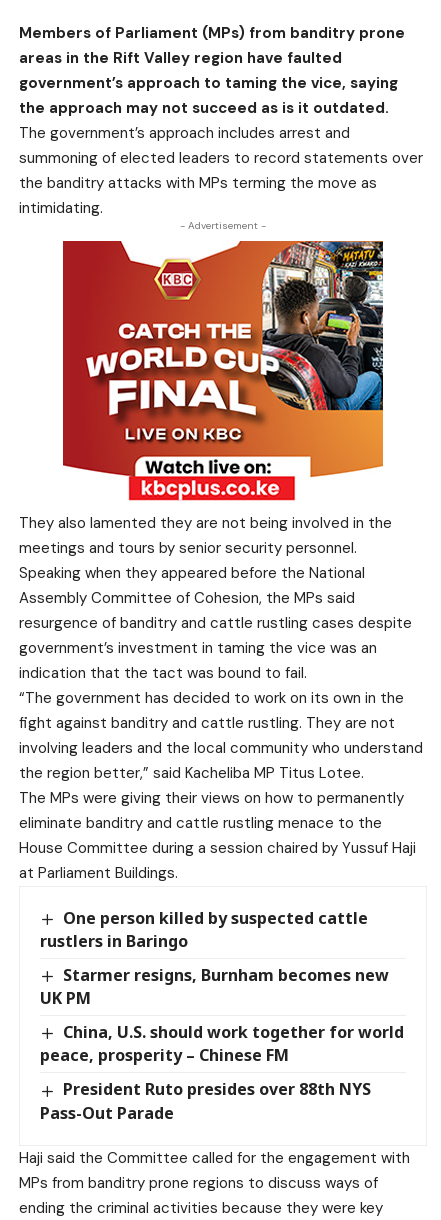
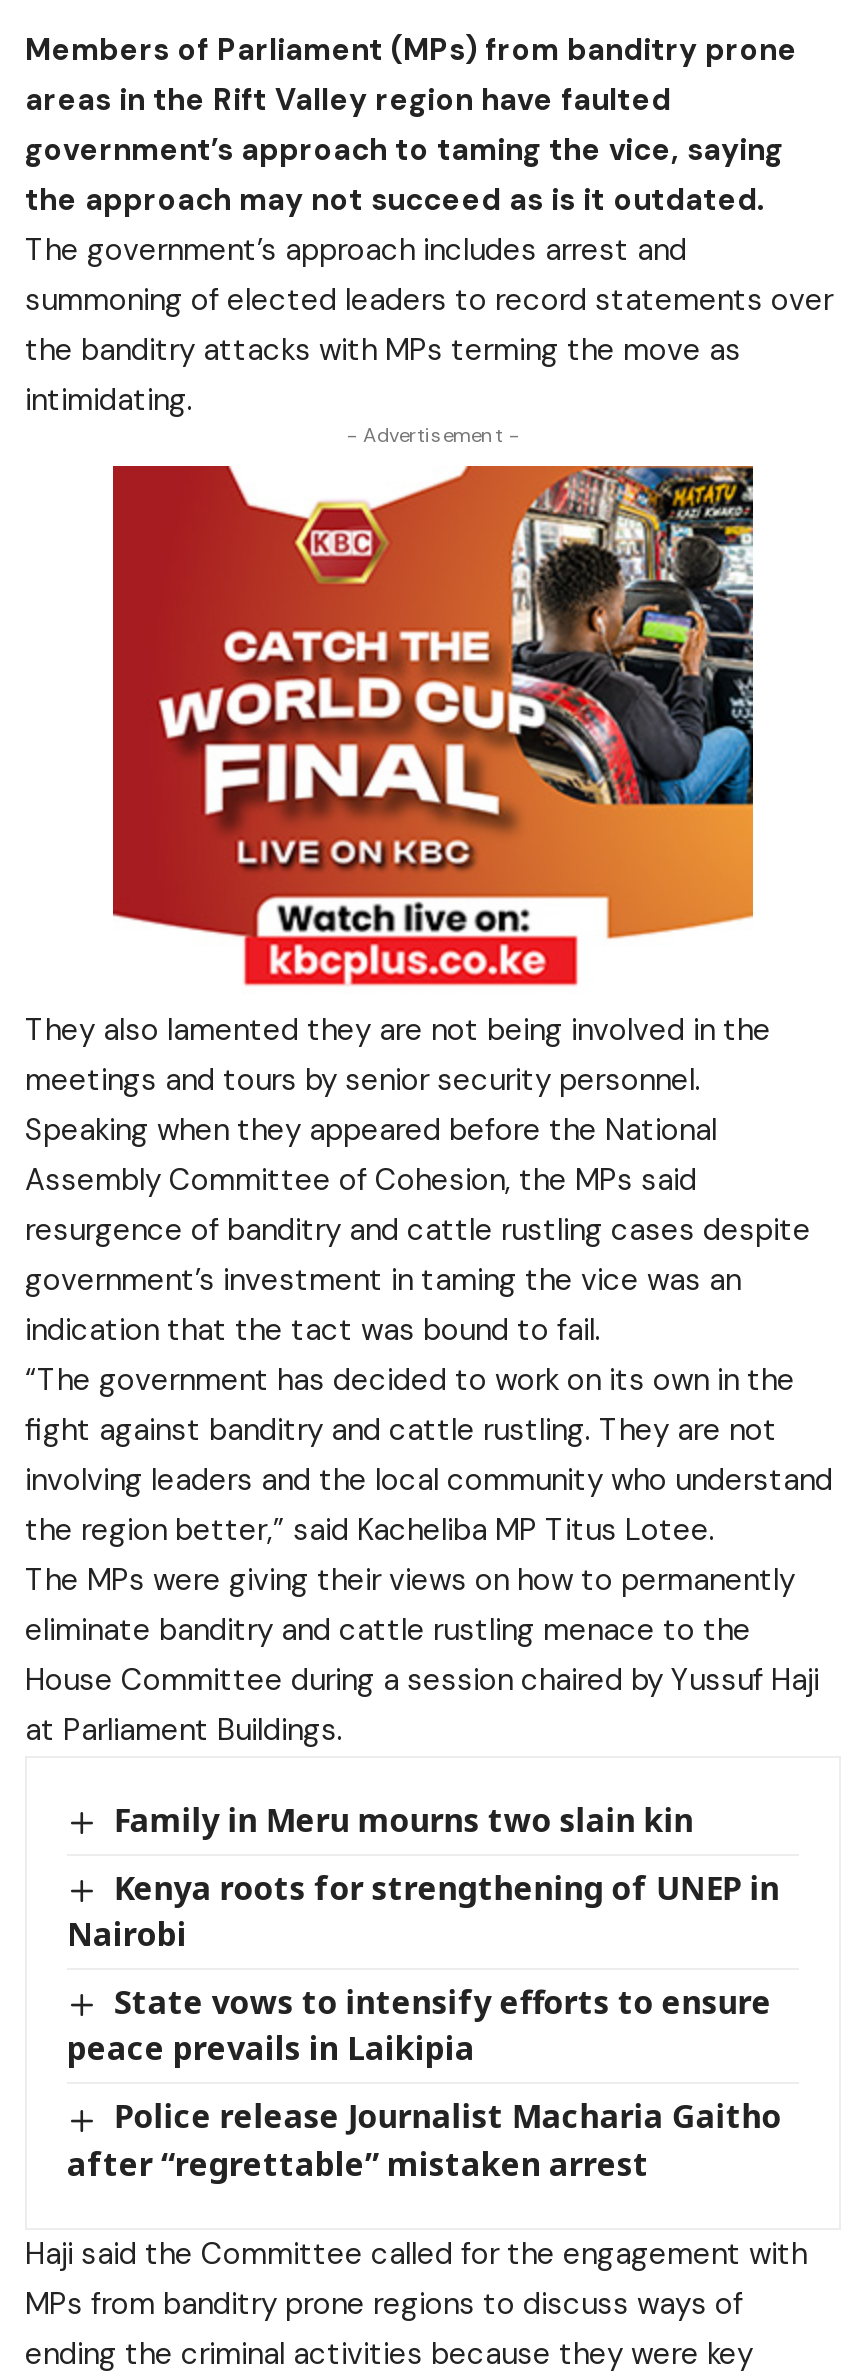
- One person killed by suspected cattle
- rustlers in Baringo
+ Family in Meru mourns two slain kin

- Starmer resigns, Burnham becomes new
- UK PM
+ Kenya roots for strengthening of UNEP in
+ Nairobi

- China, U.S. should work together for world
- peace, prosperity – Chinese FM
+ State vows to intensify efforts to ensure
+ peace prevails in Laikipia

- President Ruto presides over 88th NYS
- Pass-Out Parade
+ Police release Journalist Macharia Gaitho
+ after “regrettable” mistaken arrest
